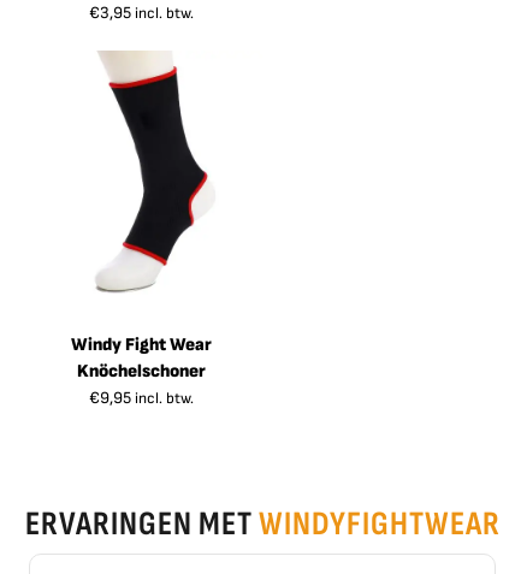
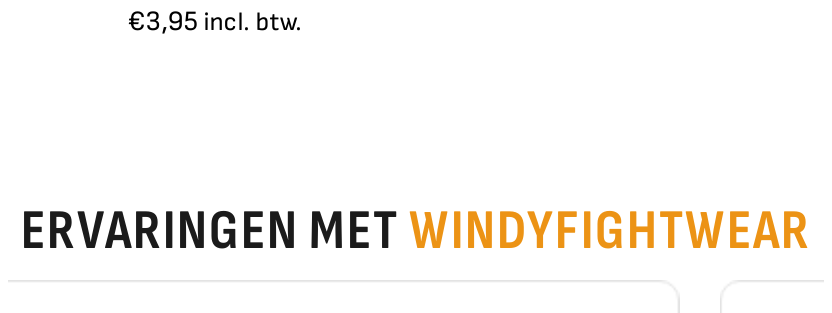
- [image]
- Windy Fight Wear
- Knöchelschoner
- €9,95 incl. btw.
